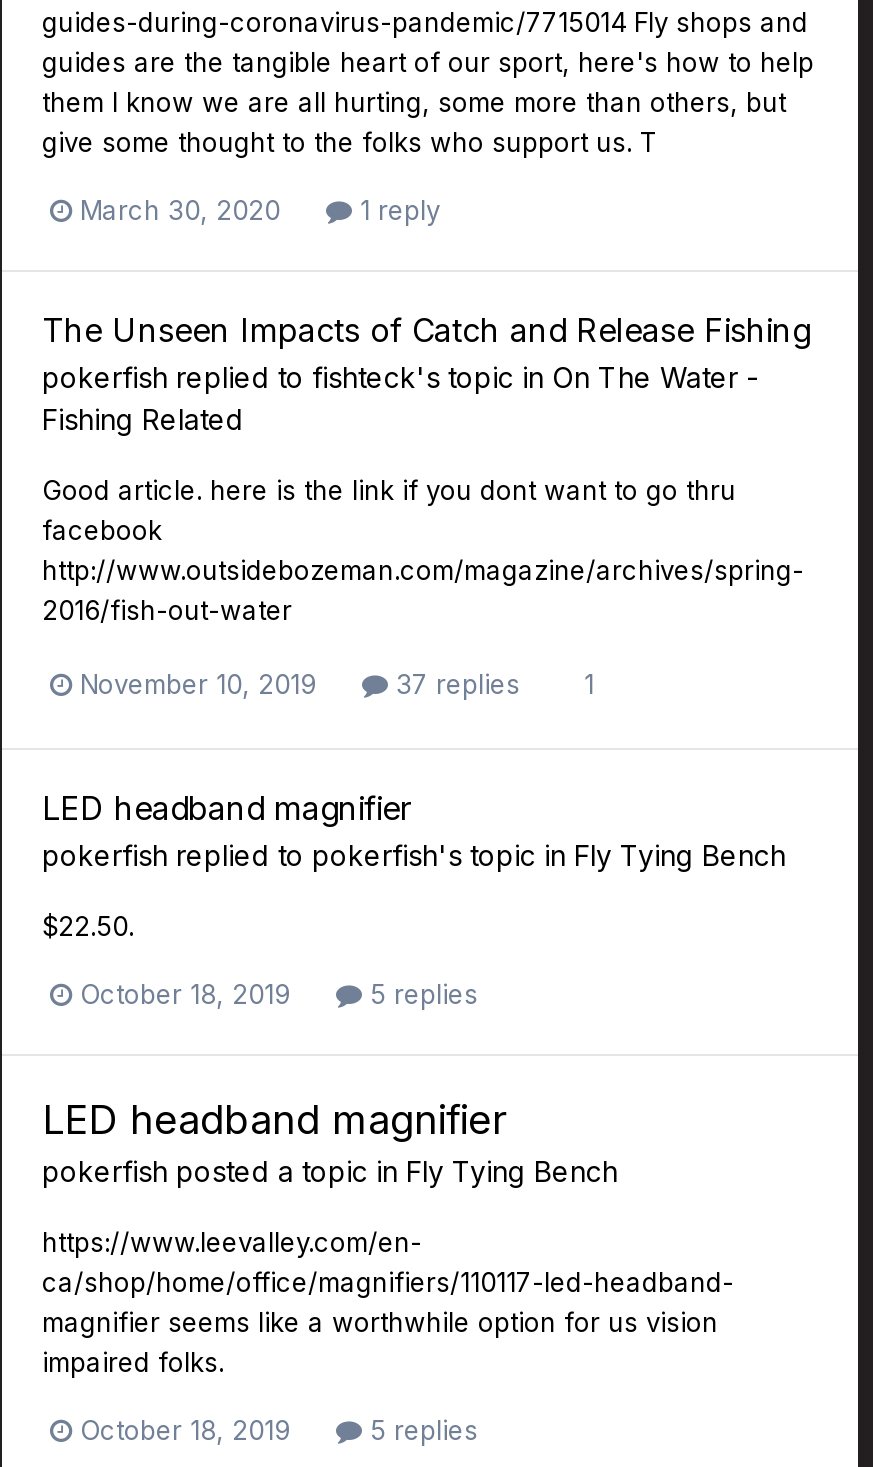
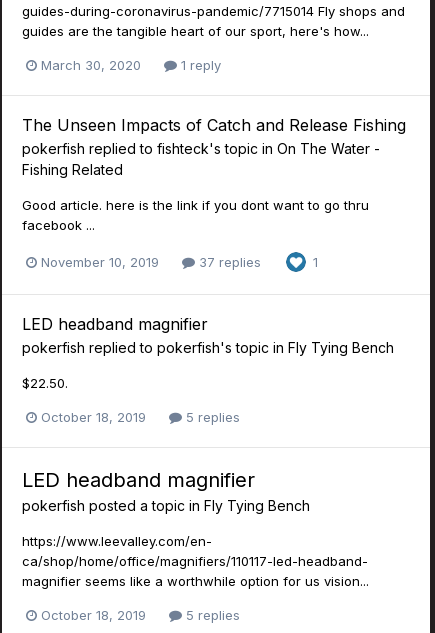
- guides are the tangible heart of our sport, here's how to help
- them I know we are all hurting, some more than others, but
- give some thought to the folks who support us. T
+ guides are the tangible heart of our sport, here's how...

- facebook
- http://www.outsidebozeman.com/magazine/archives/spring-
- 2016/fish-out-water
+ facebook ...

- magnifier seems like a worthwhile option for us vision
- impaired folks.
+ magnifier seems like a worthwhile option for us vision...
